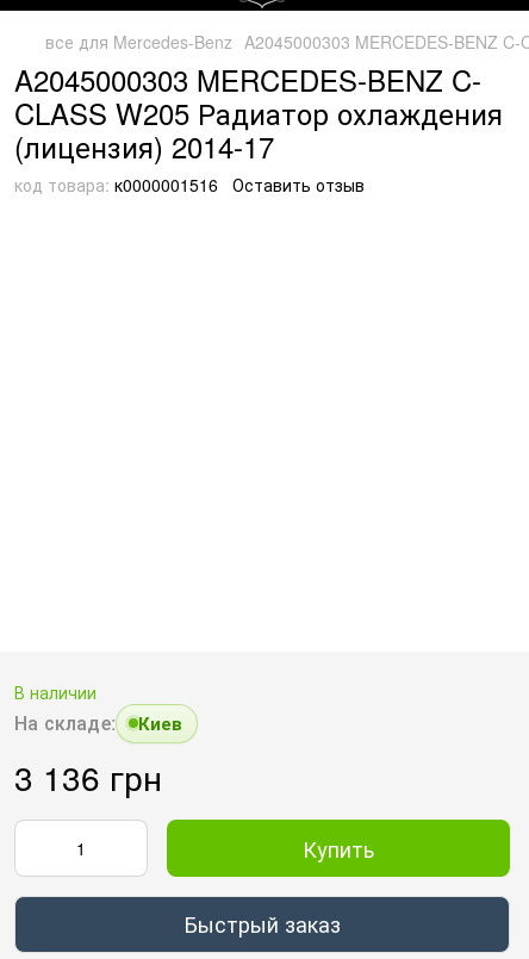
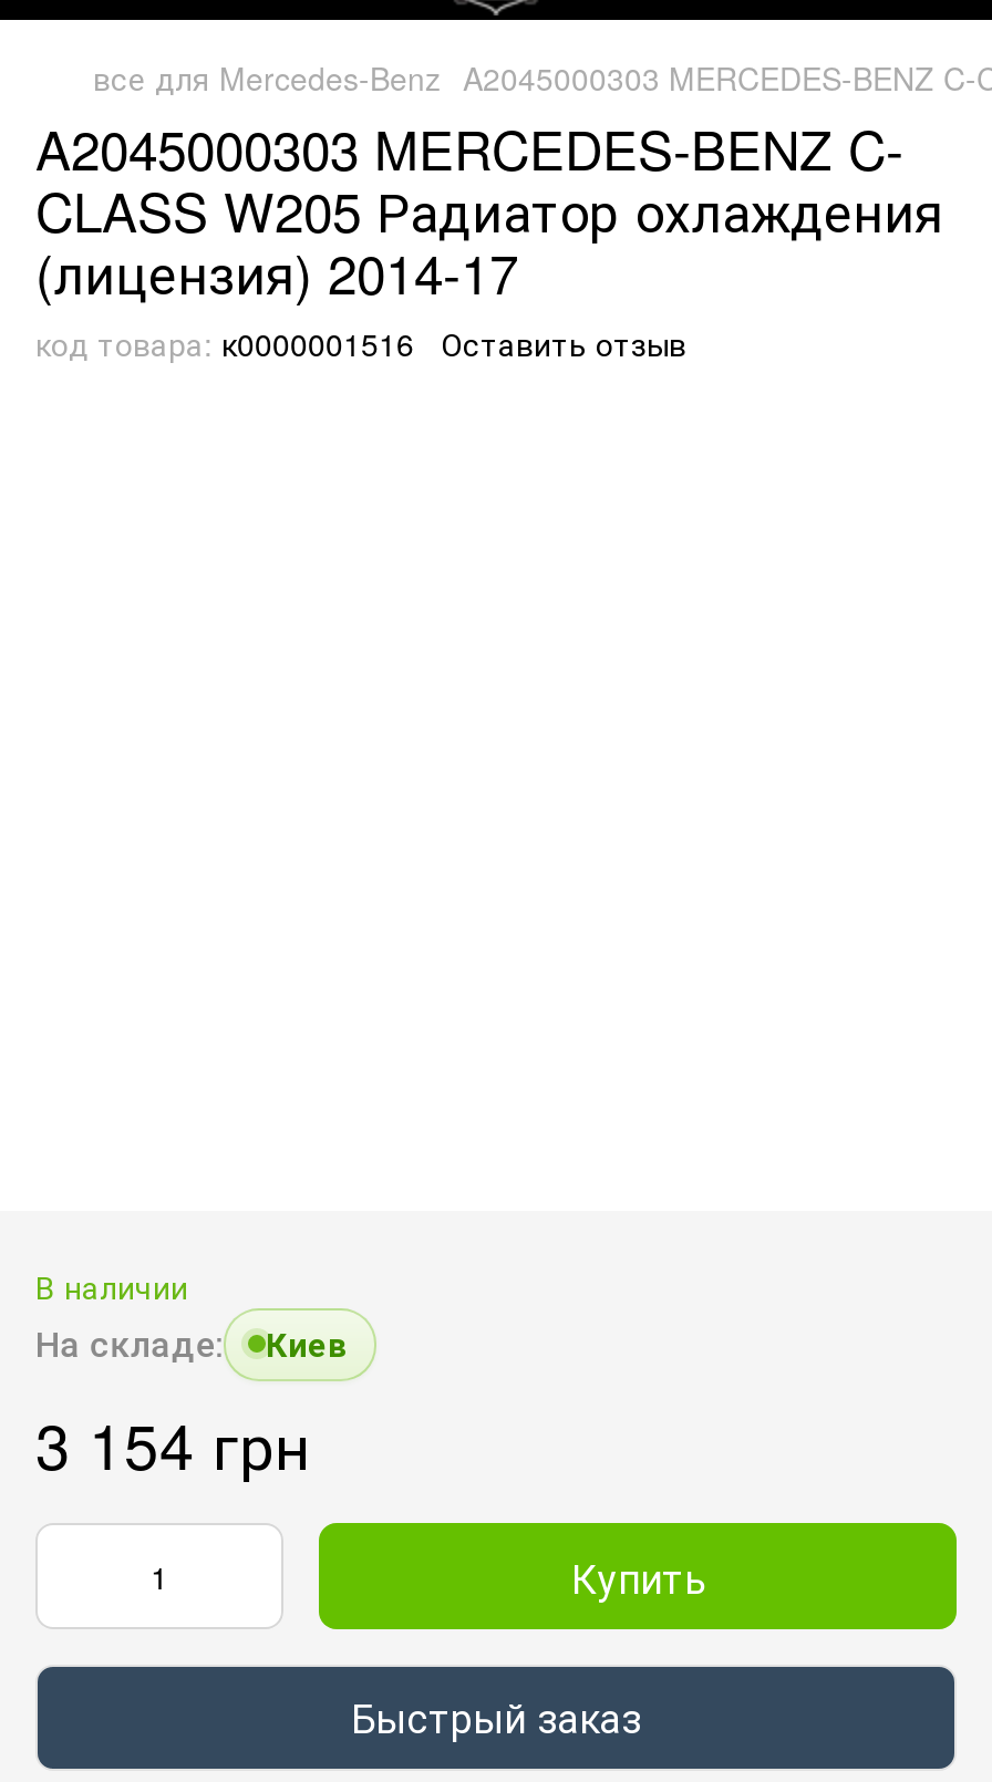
- 3 136 грн
+ 3 154 грн
